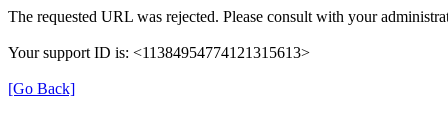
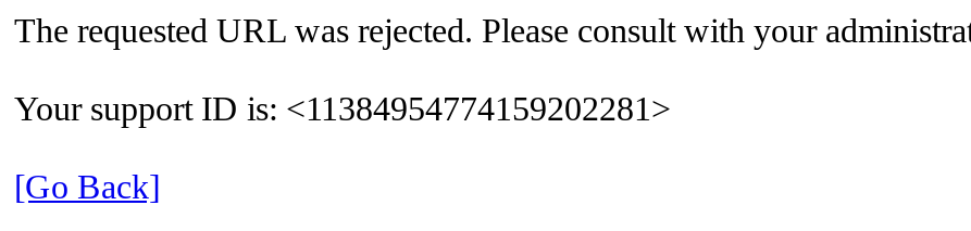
- Your support ID is: <11384954774121315613>
+ Your support ID is: <11384954774159202281>
